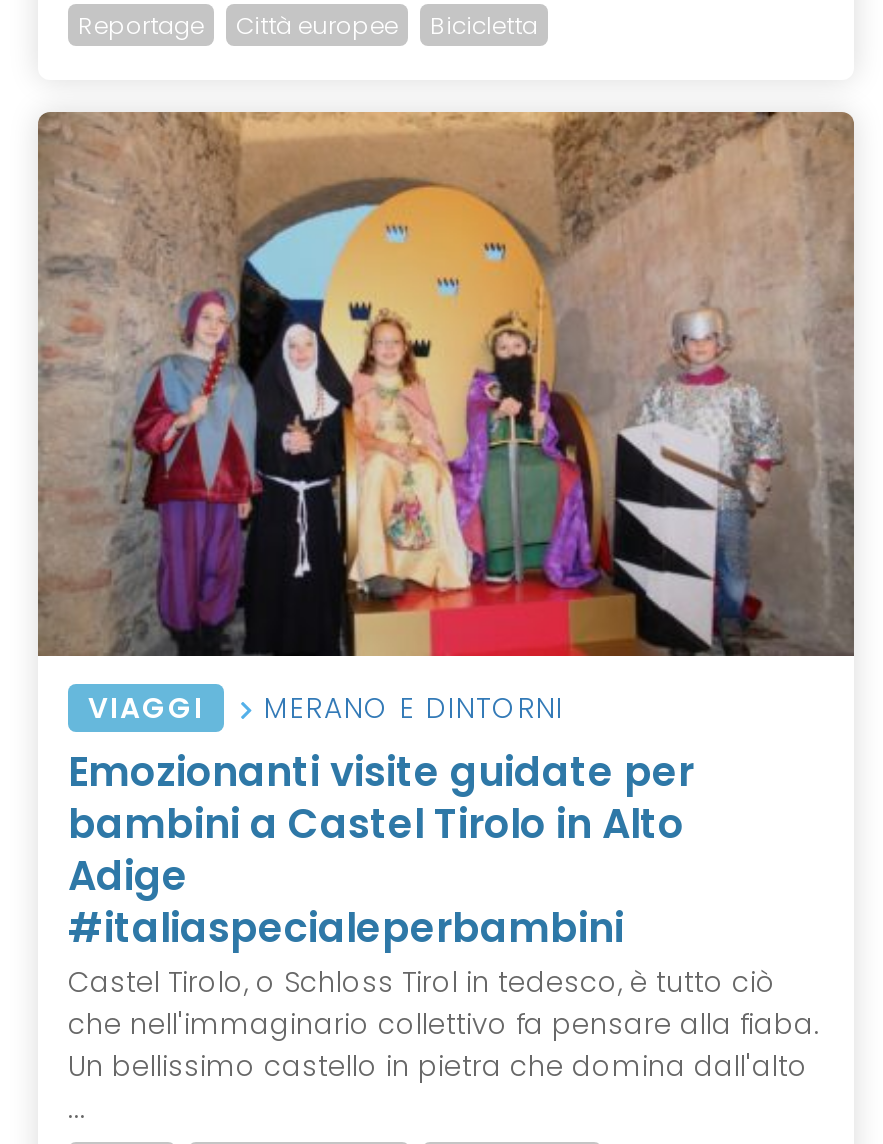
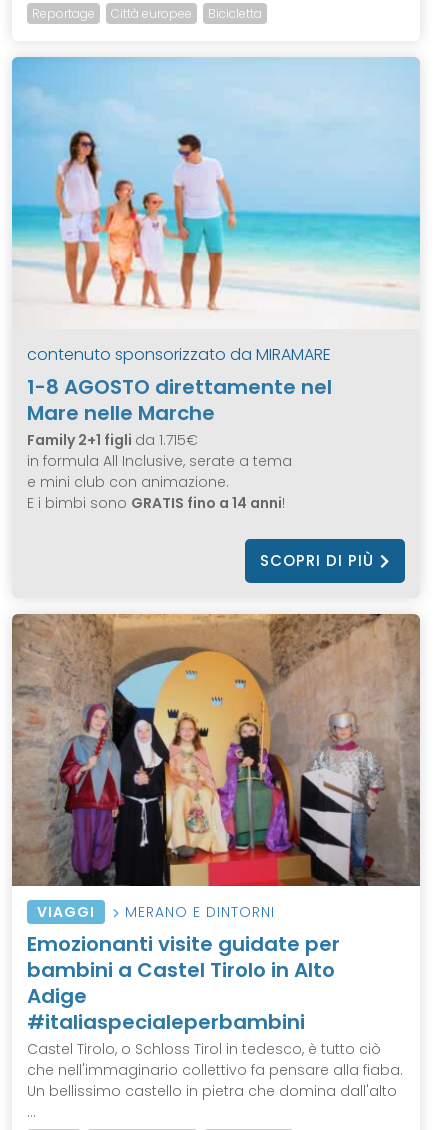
+ [image]
+ contenuto sponsorizzato da MIRAMARE
+ 1-8 AGOSTO direttamente nel
+ Mare nelle Marche
+ Family 2+1 figli da 1.715€
+ in formula All Inclusive, serate a tema
+ e mini club con animazione.
+ E i bimbi sono GRATIS fino a 14 anni!
+ SCOPRI DI PIÙ
